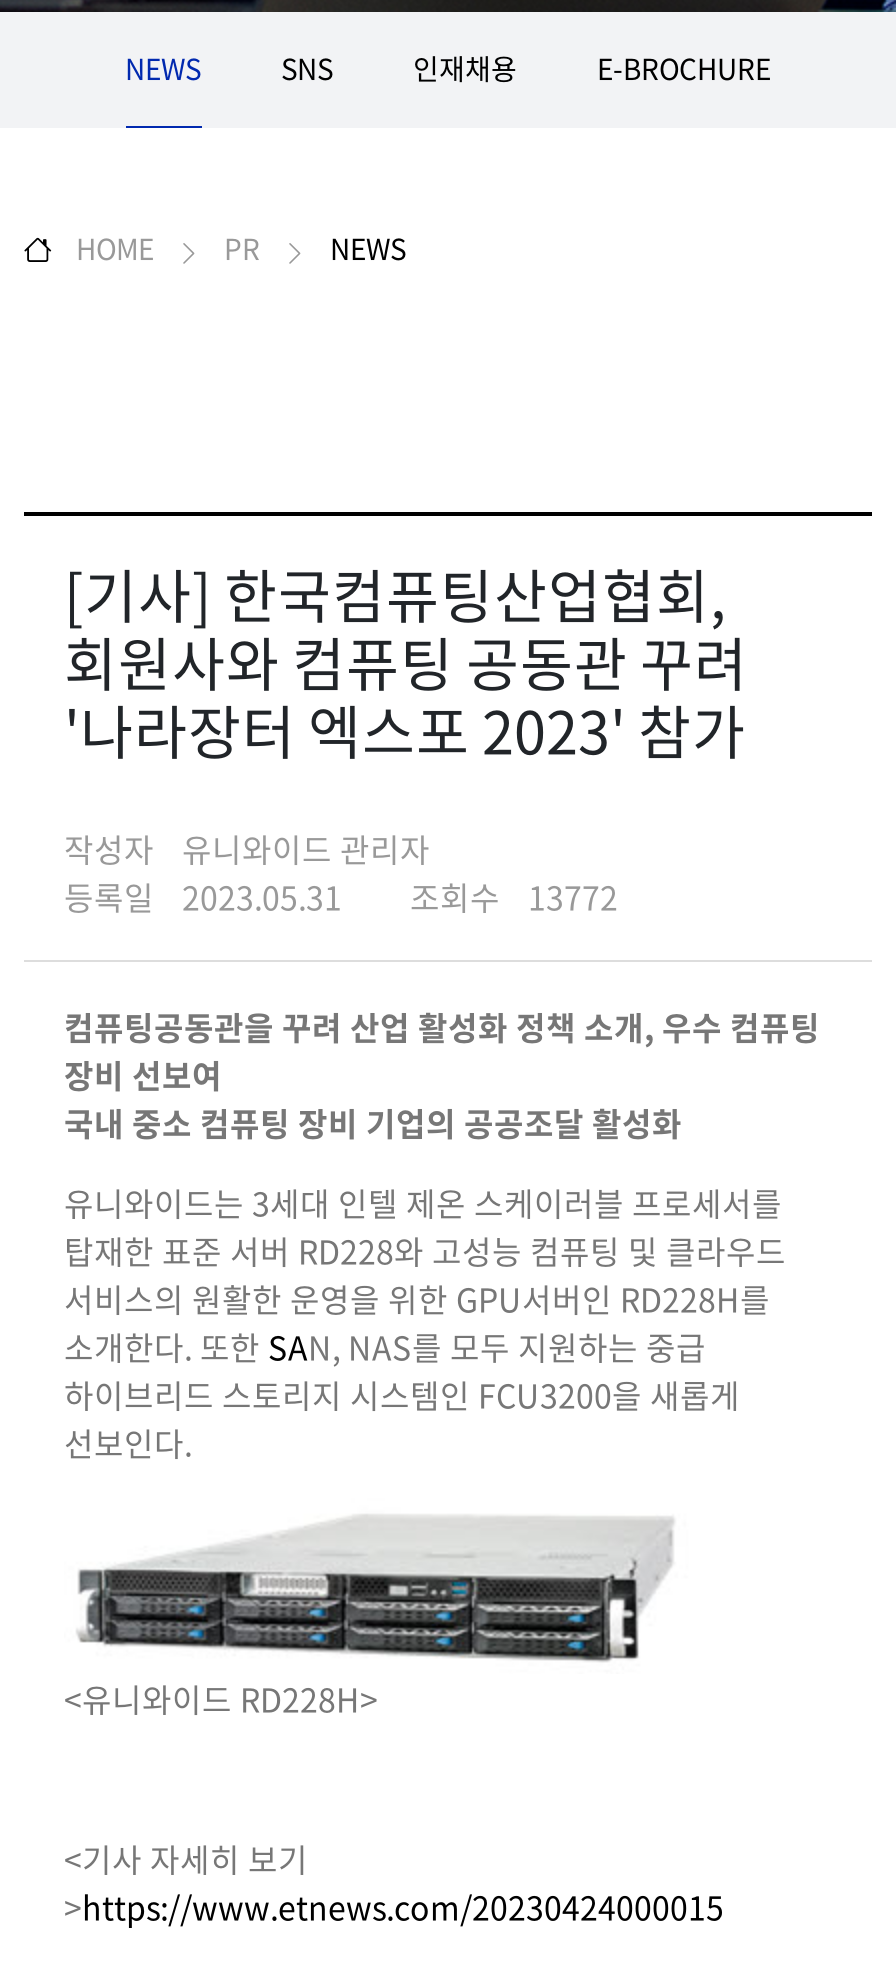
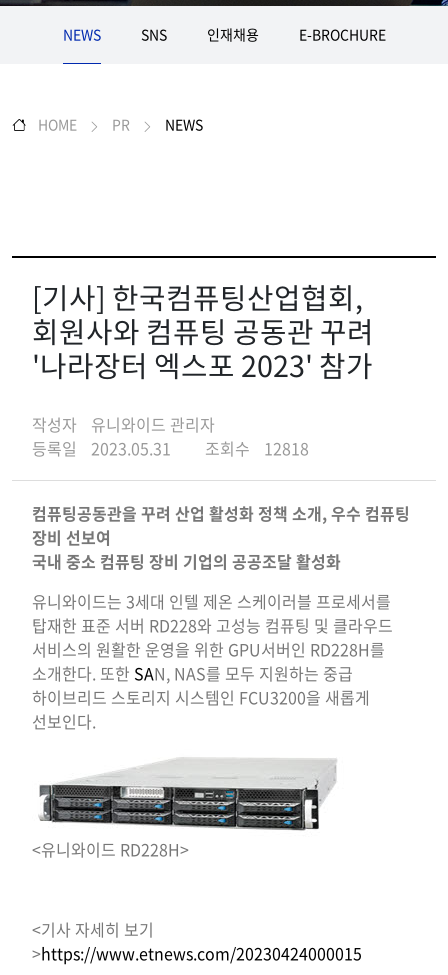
- 등록일 2023.05.31 조회수 13772
+ 등록일 2023.05.31 조회수 12818
